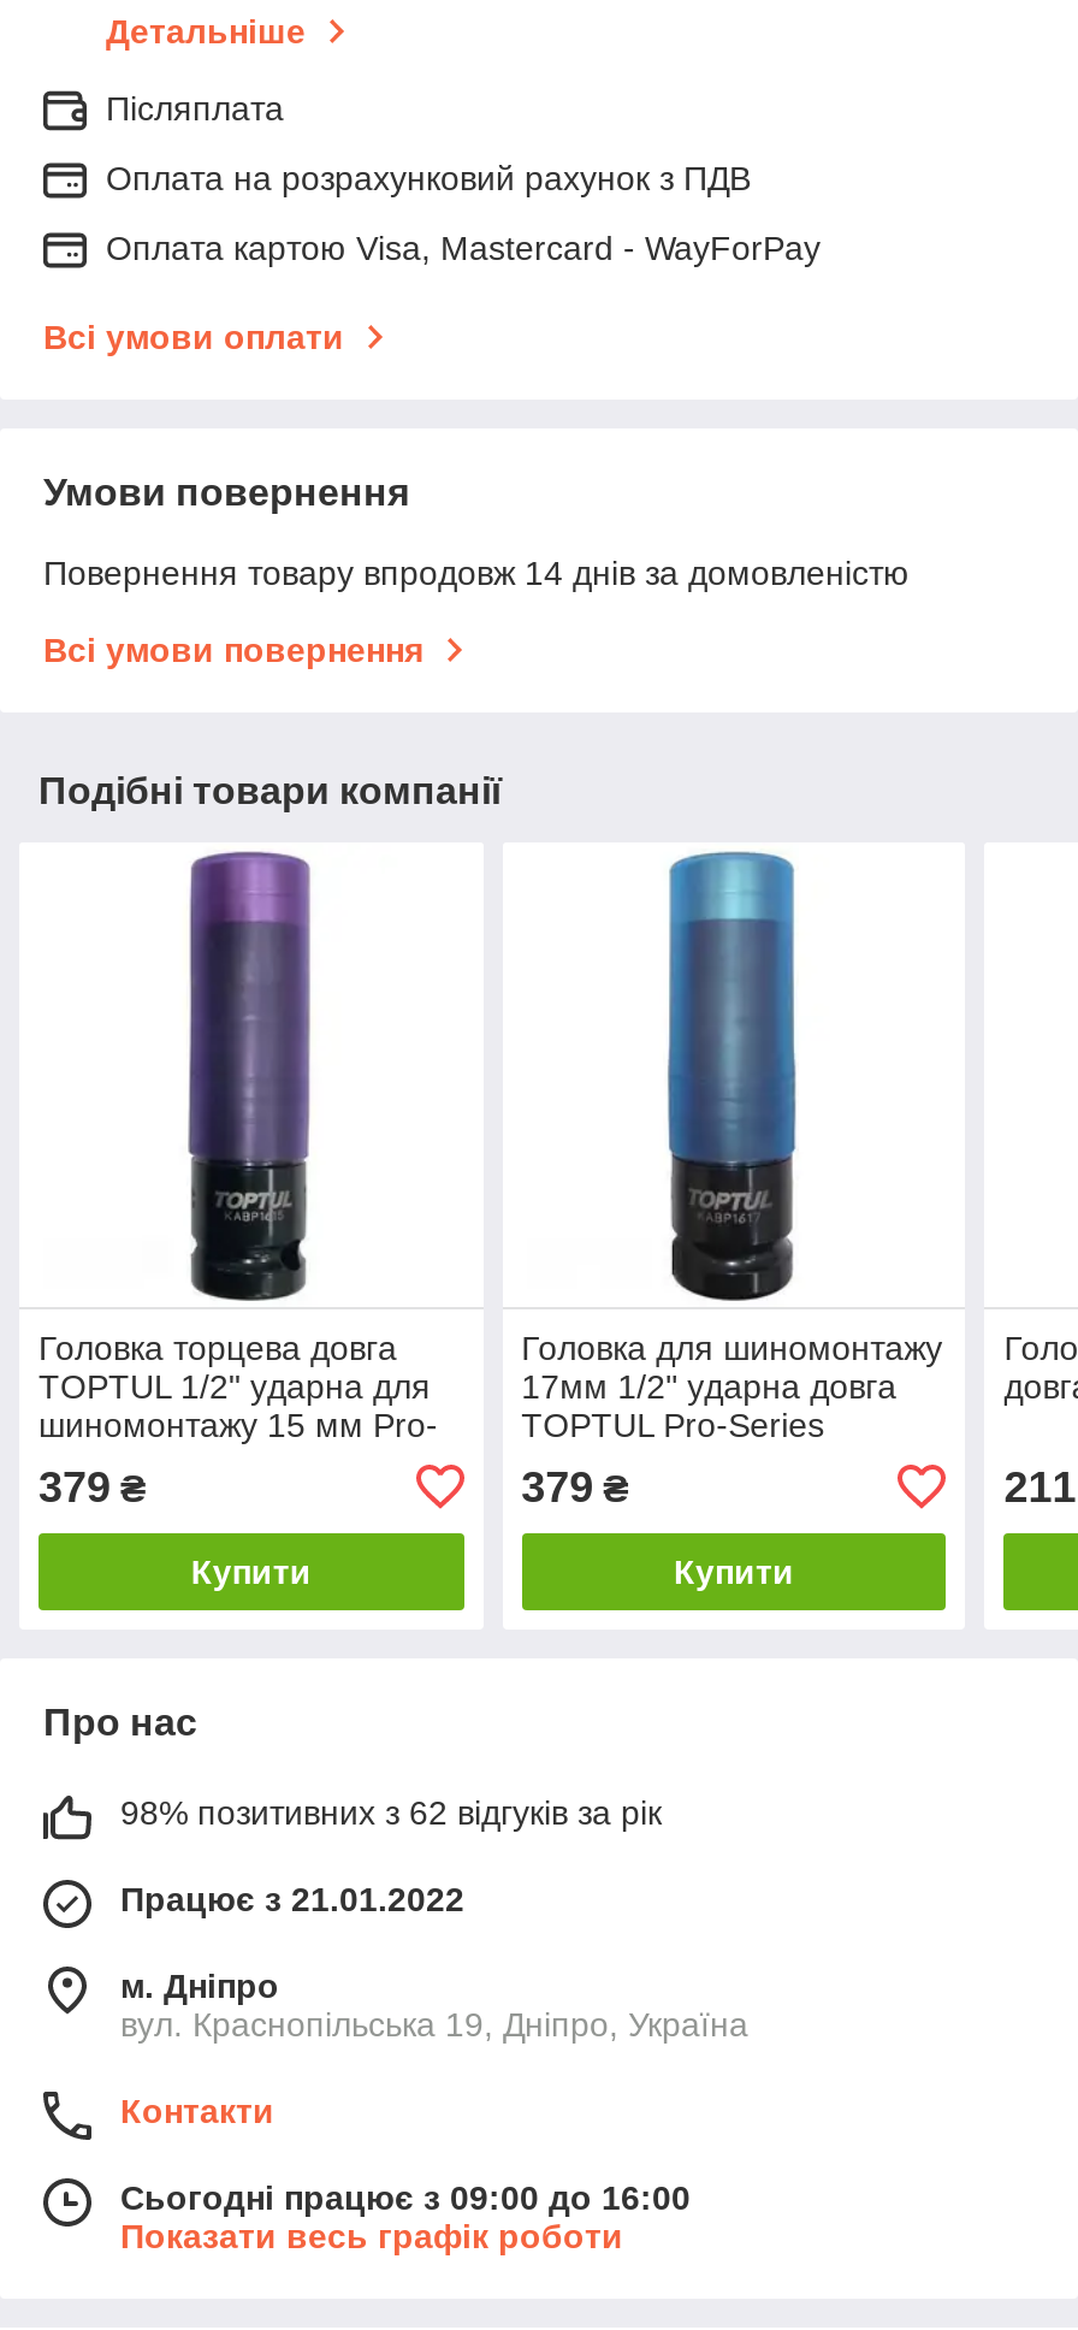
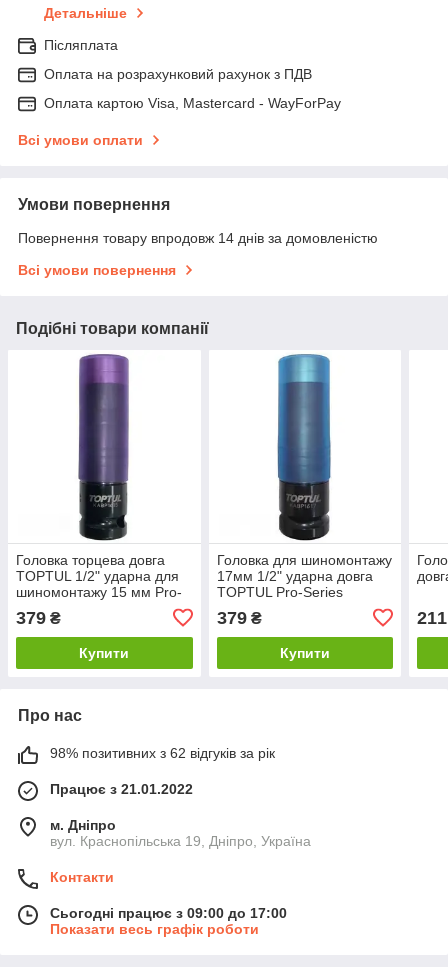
- Сьогодні працює з 09:00 до 16:00
+ Сьогодні працює з 09:00 до 17:00
